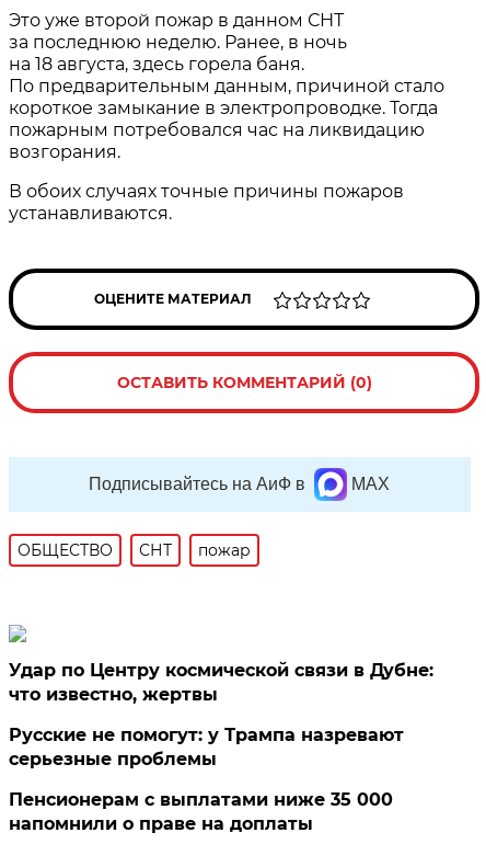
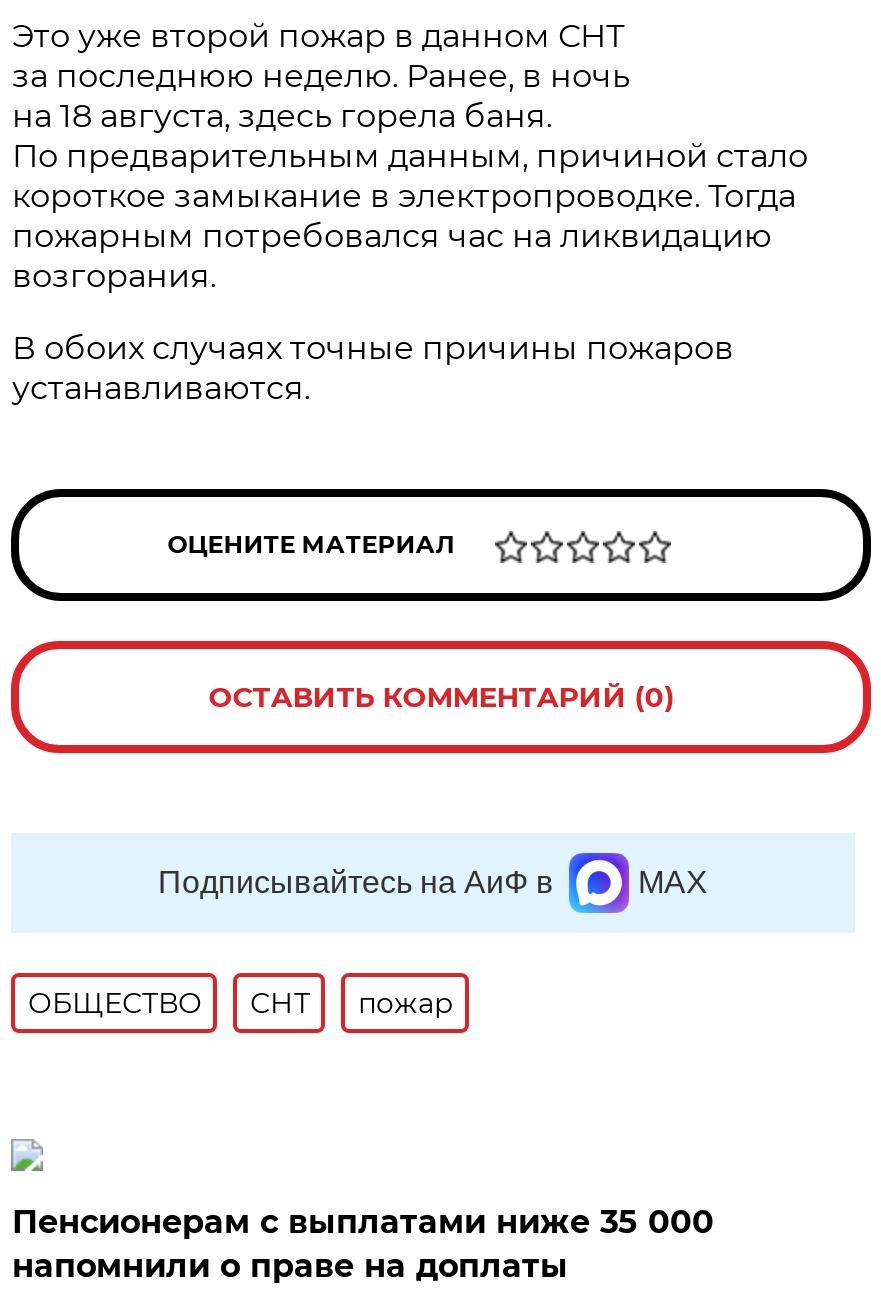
- Удар по Центру космической связи в Дубне:
- что известно, жертвы
- Русские не помогут: у Трампа назревают
- серьезные проблемы
